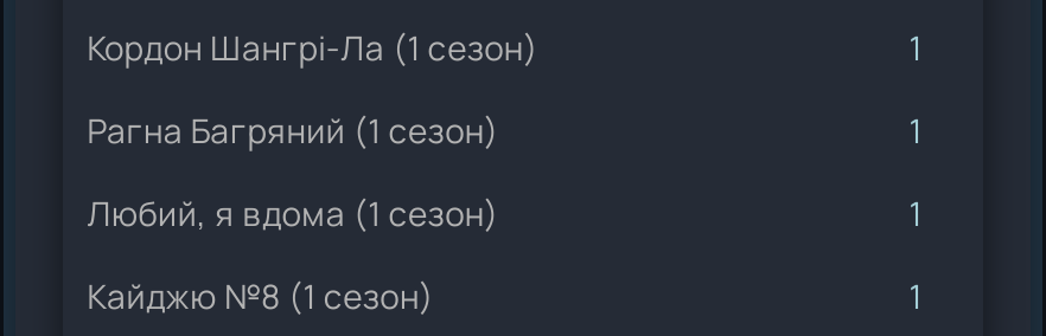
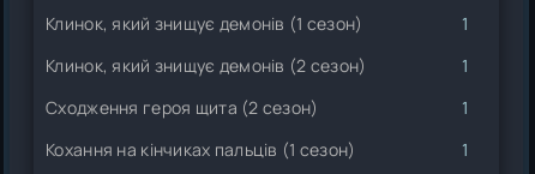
- Кордон Шангрі-Ла (1 сезон)
+ Клинок, який знищує демонів (1 сезон)

- Рагна Багряний (1 сезон)
+ Клинок, який знищує демонів (2 сезон)

- Любий, я вдома (1 сезон)
+ Сходження героя щита (2 сезон)

- Кайджю №8 (1 сезон)
+ Кохання на кінчиках пальців (1 сезон)
